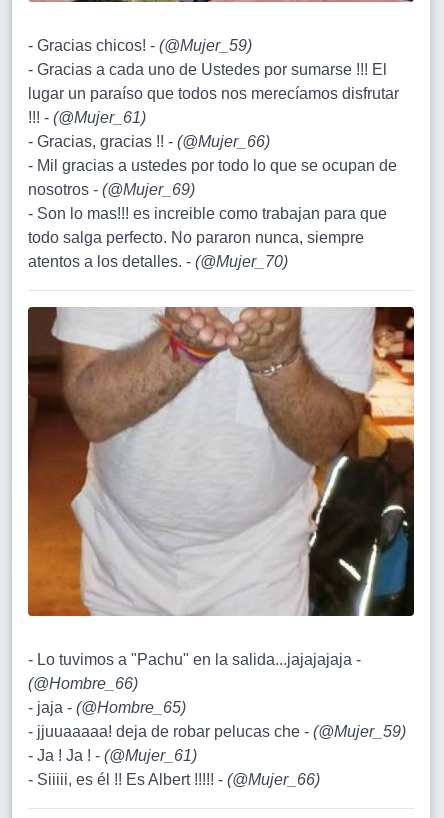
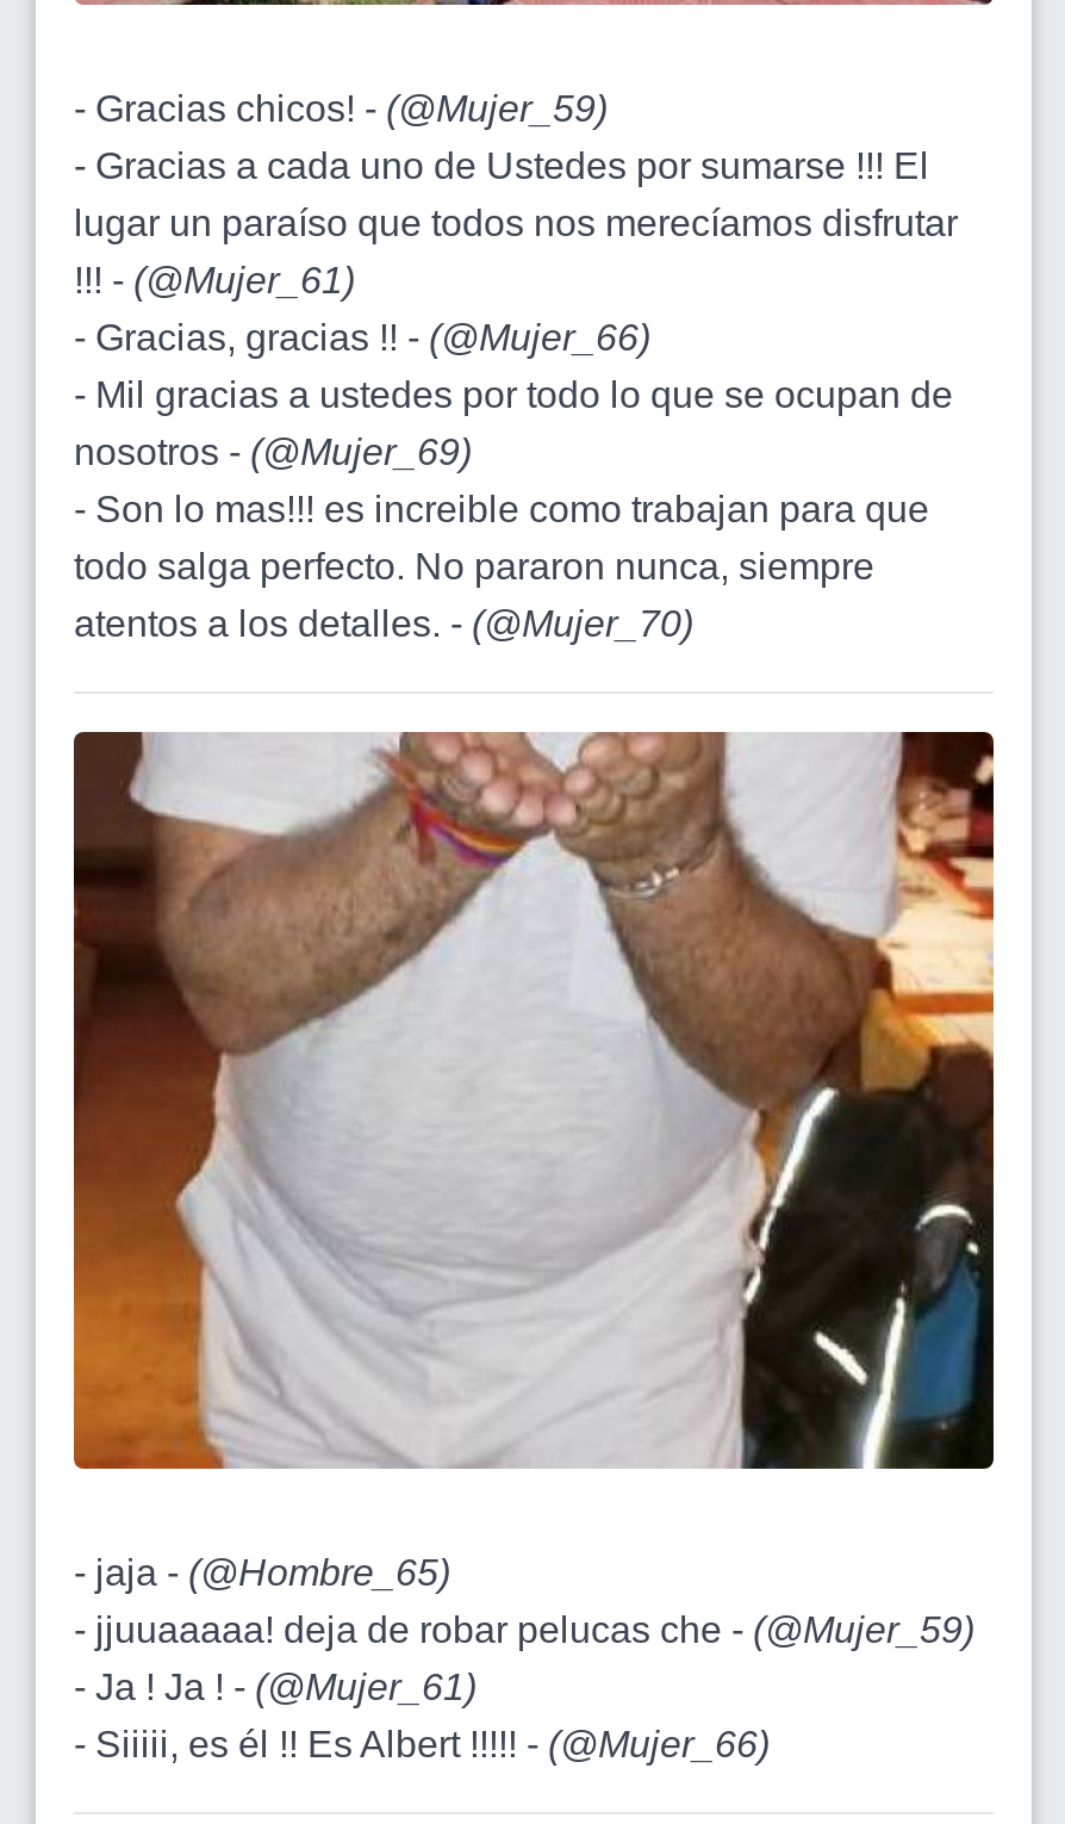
- - Lo tuvimos a "Pachu" en la salida...jajajajaja -
- (@Hombre_66)
